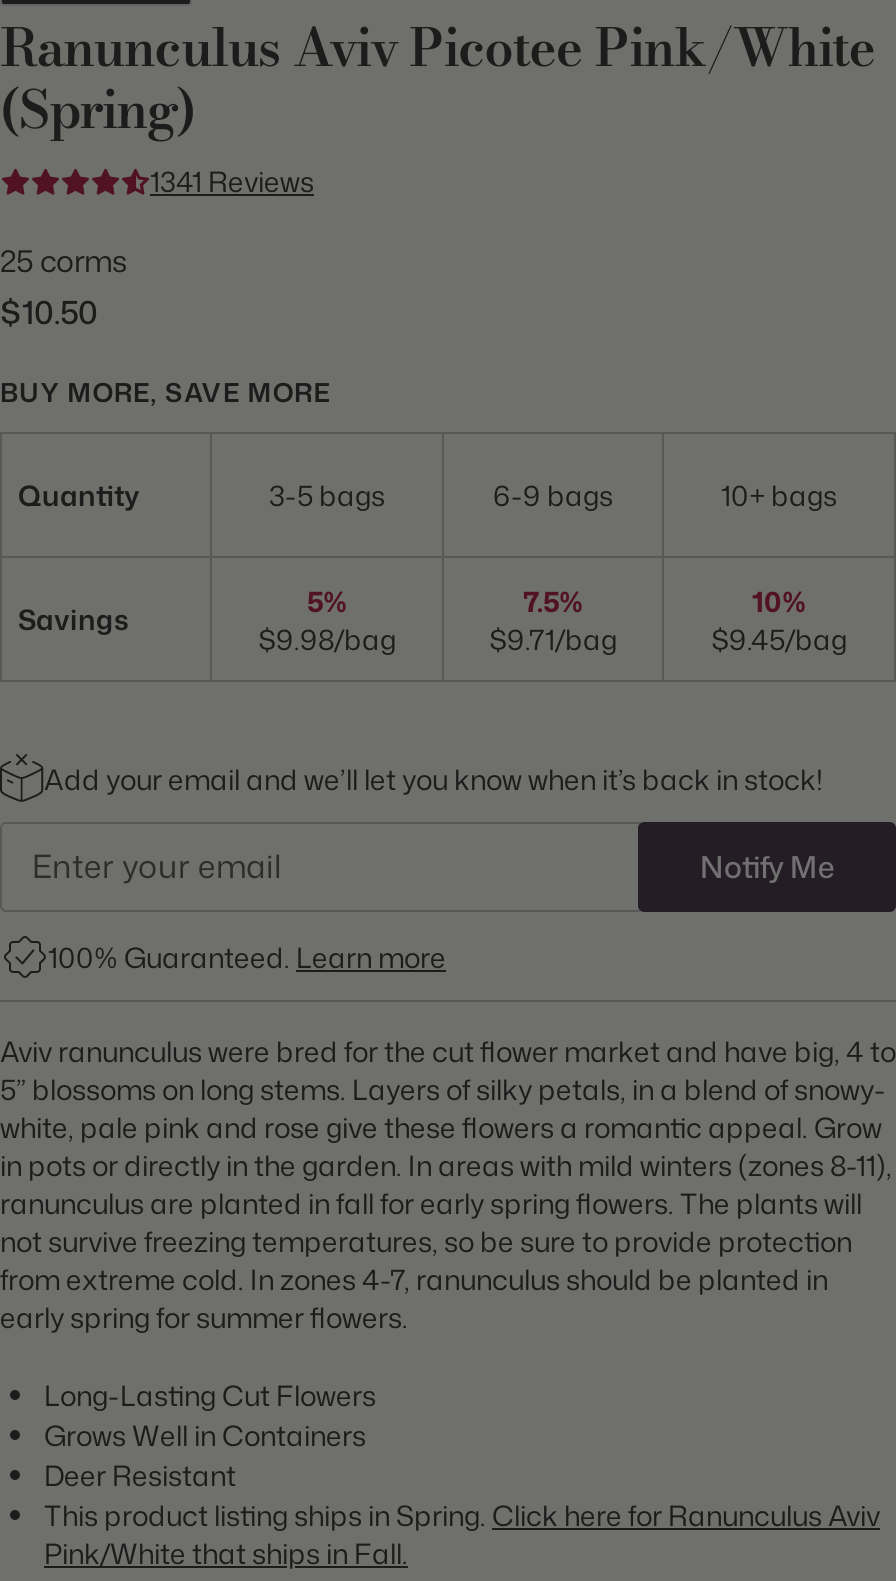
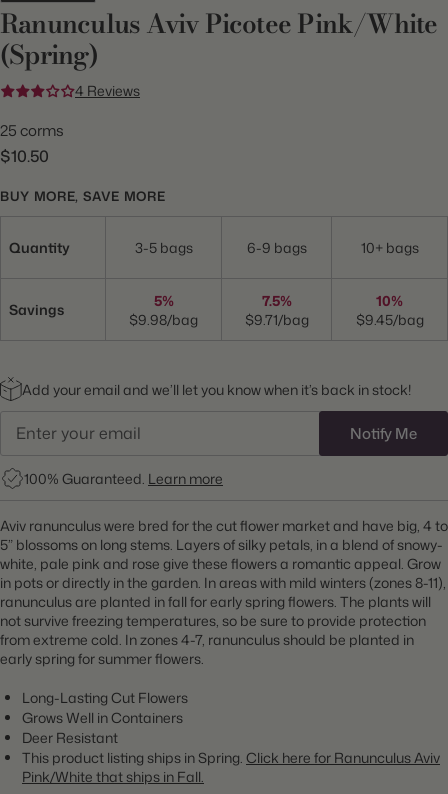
- 1341 Reviews
+ 4 Reviews
